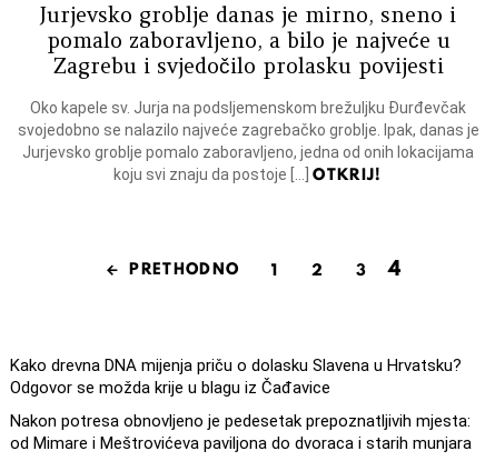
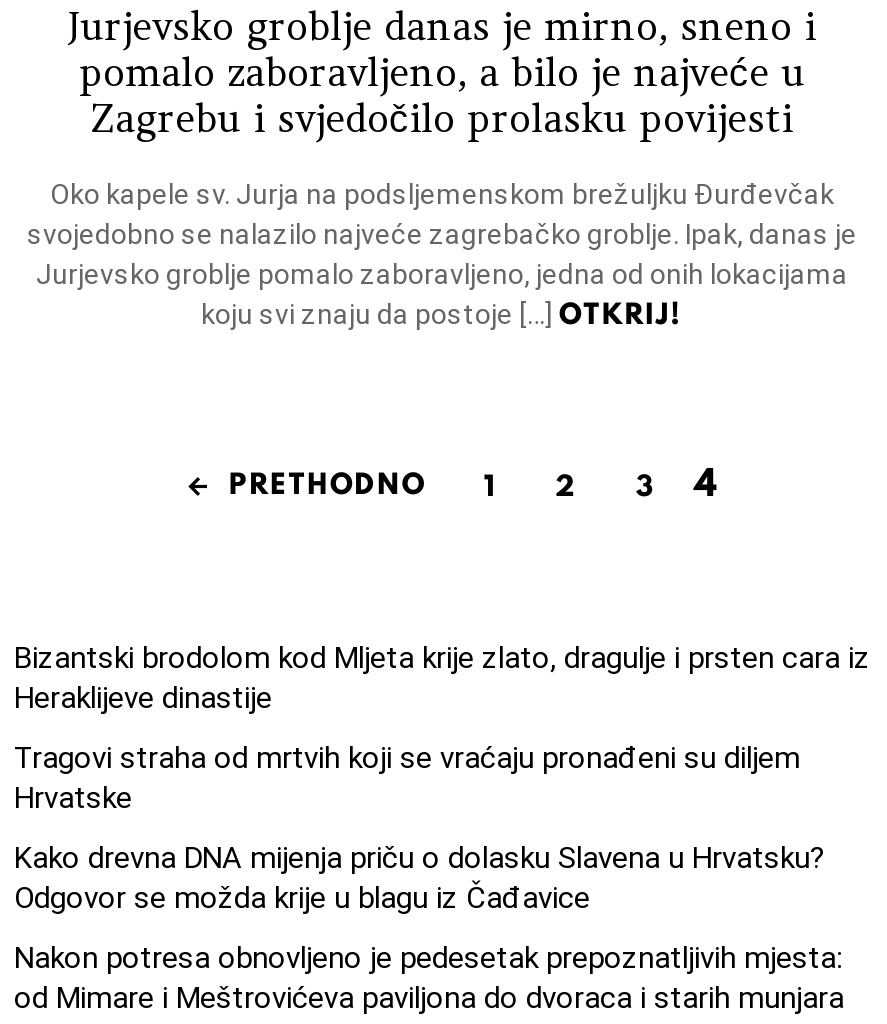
+ Bizantski brodolom kod Mljeta krije zlato, dragulje i prsten cara iz
+ Heraklijeve dinastije
+ Tragovi straha od mrtvih koji se vraćaju pronađeni su diljem
+ Hrvatske
